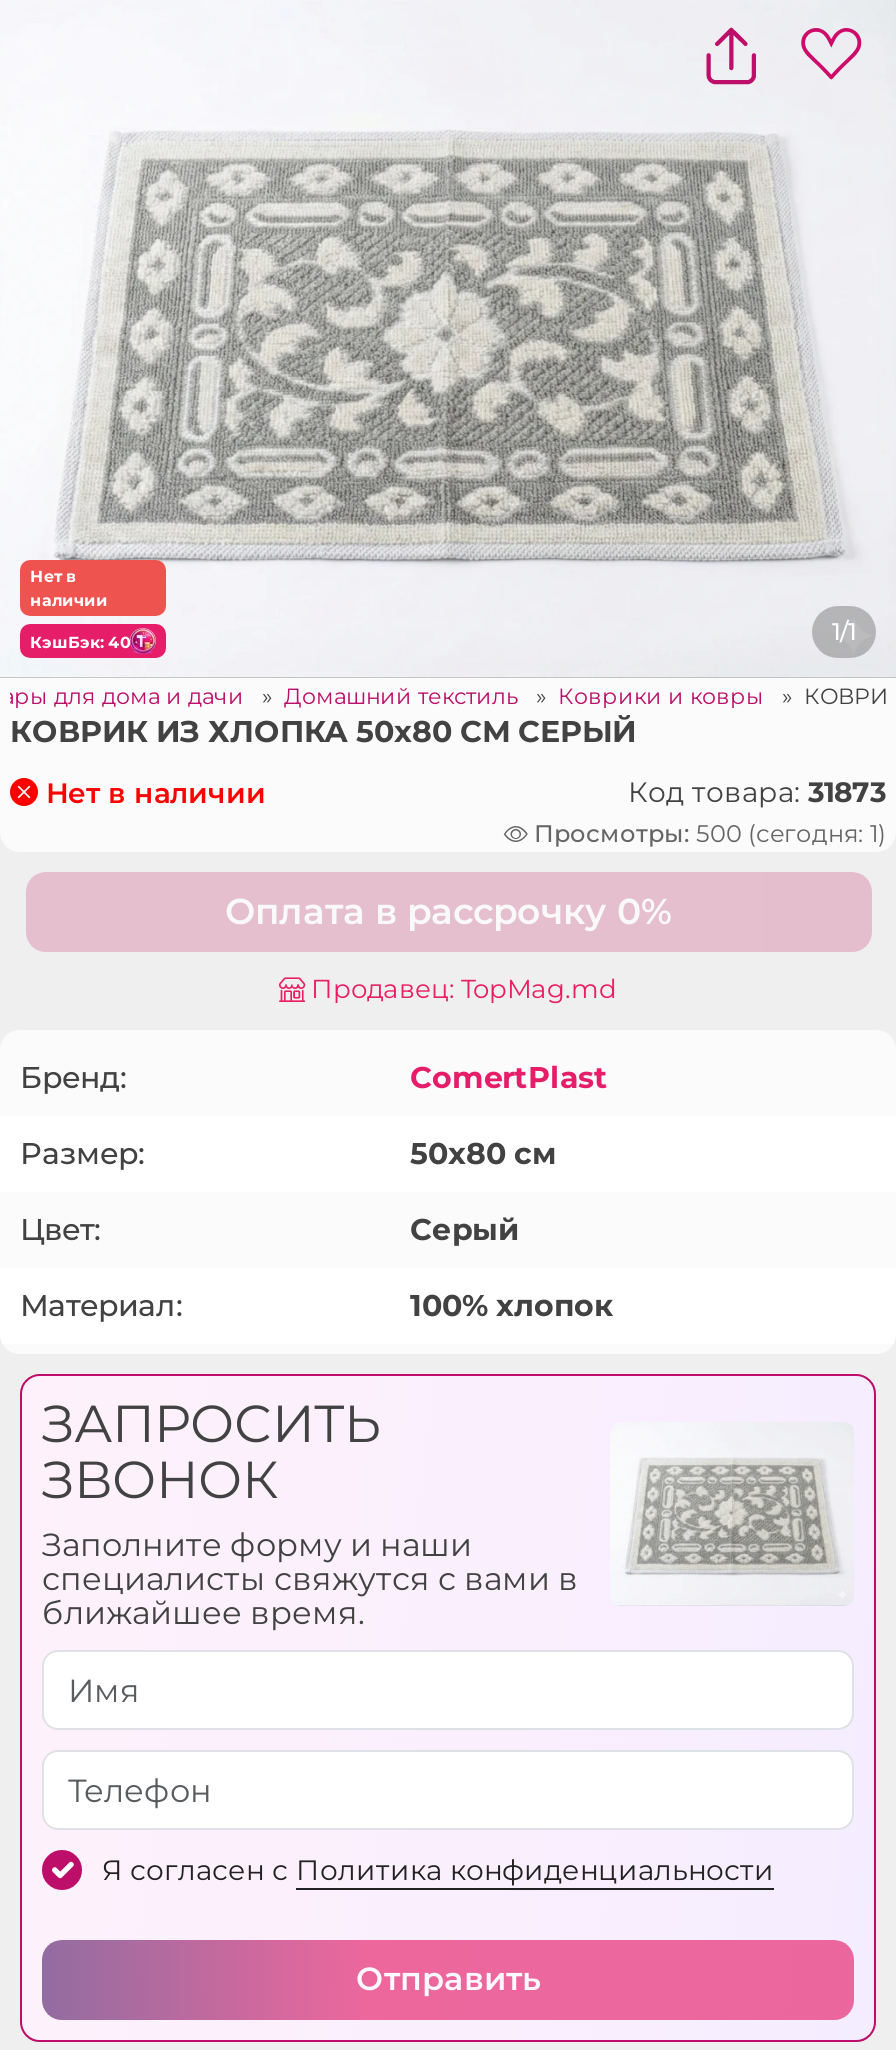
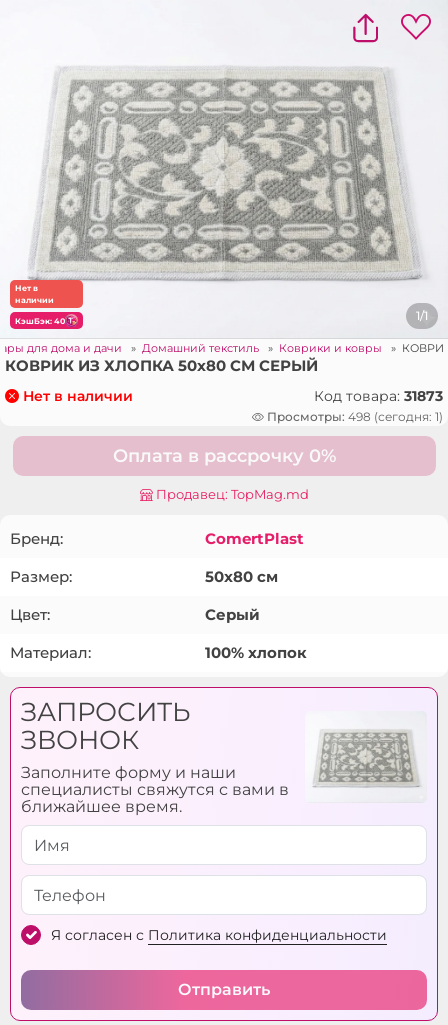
- Просмотры: 500 (сегодня: 1)
+ Просмотры: 498 (сегодня: 1)
